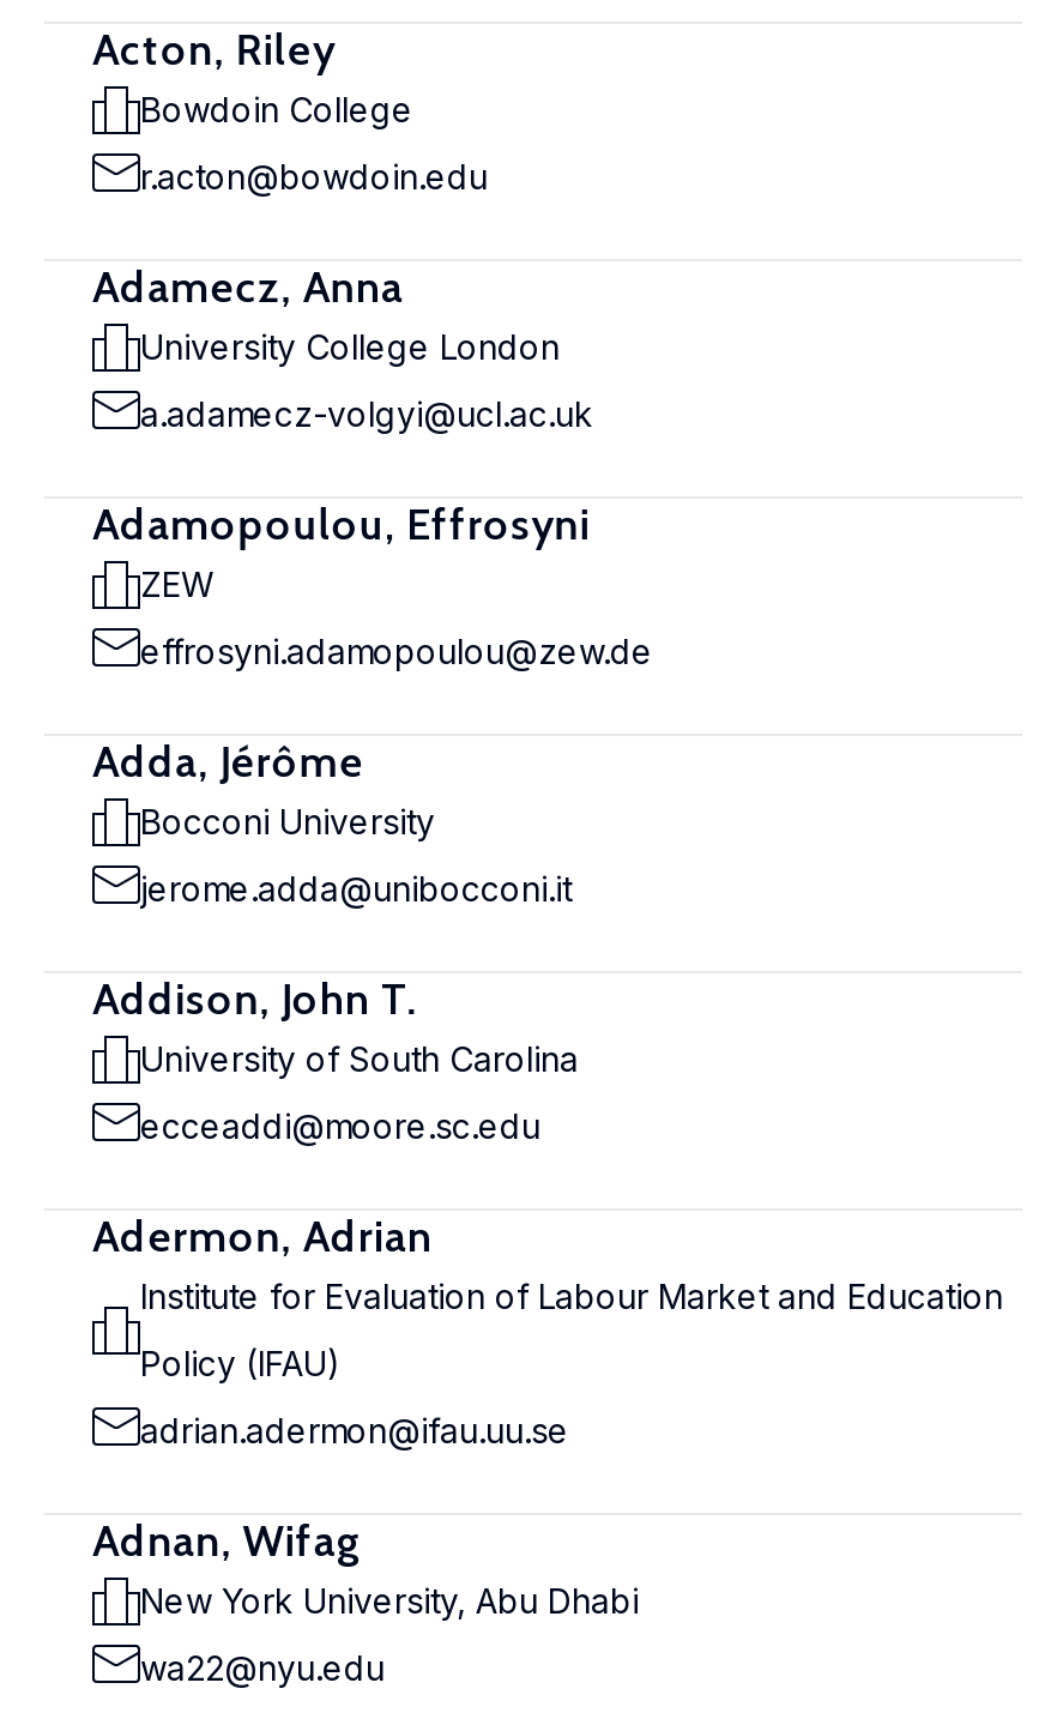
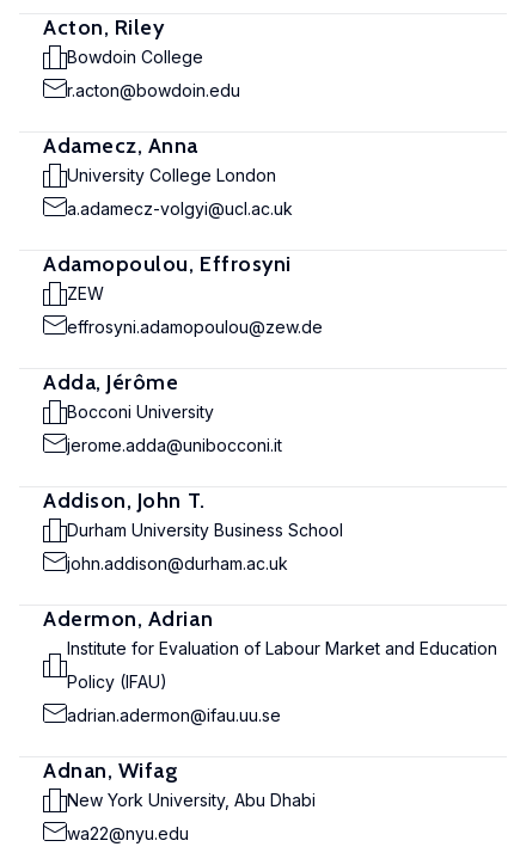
- University of South Carolina
+ Durham University Business School

- ecceaddi@moore.sc.edu
+ john.addison@durham.ac.uk
